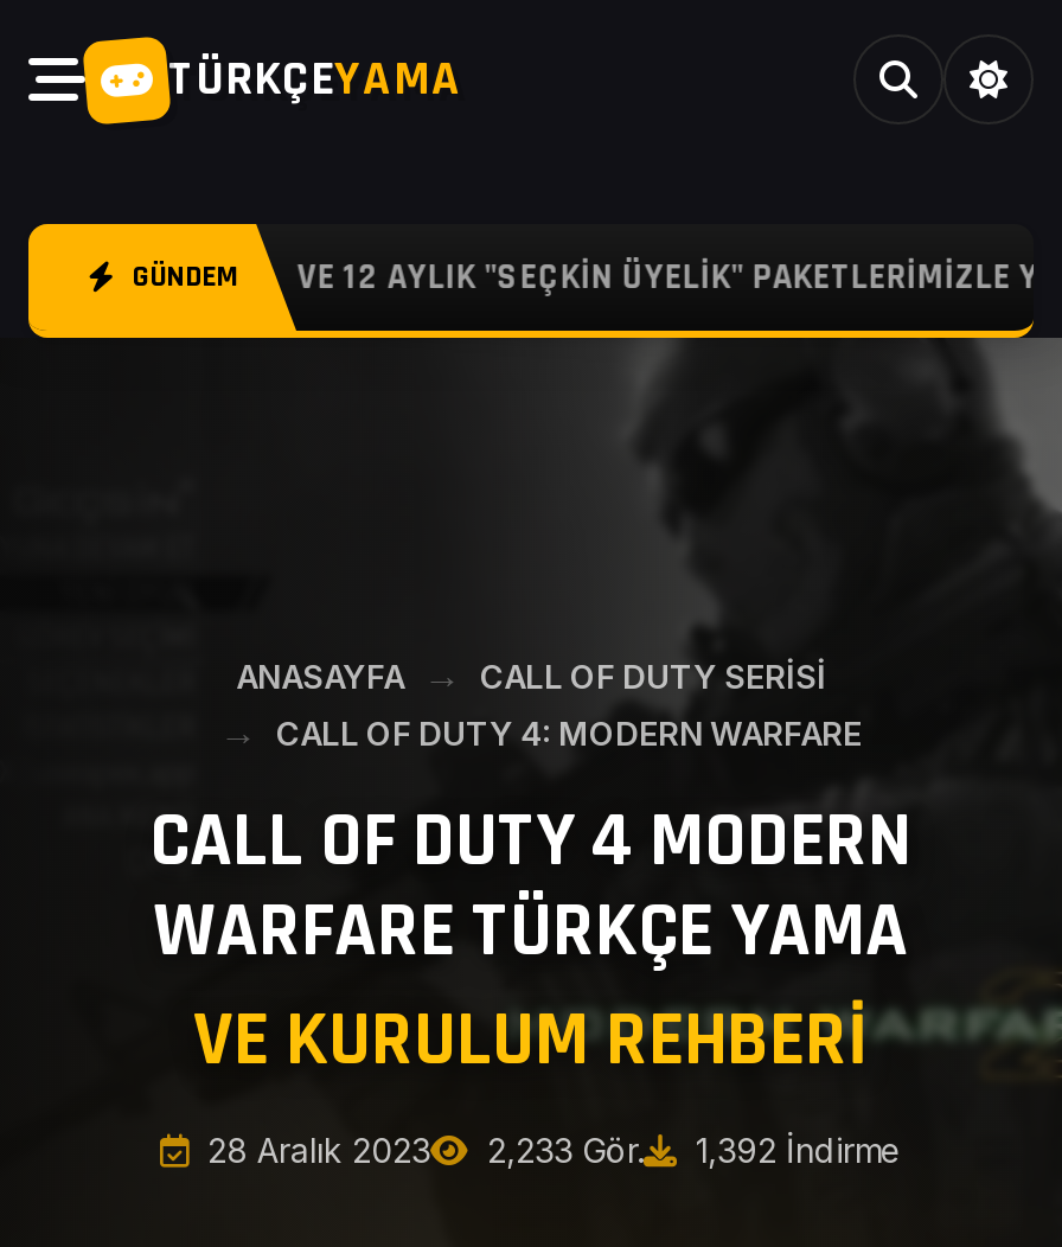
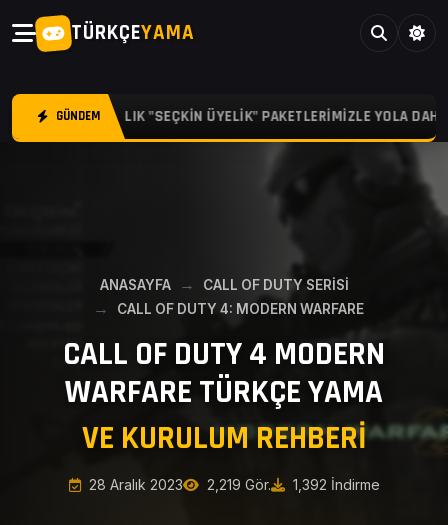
- 28 Aralık 2023 2,233 Gör. 1,392 İndirme
+ 28 Aralık 2023 2,219 Gör. 1,392 İndirme
